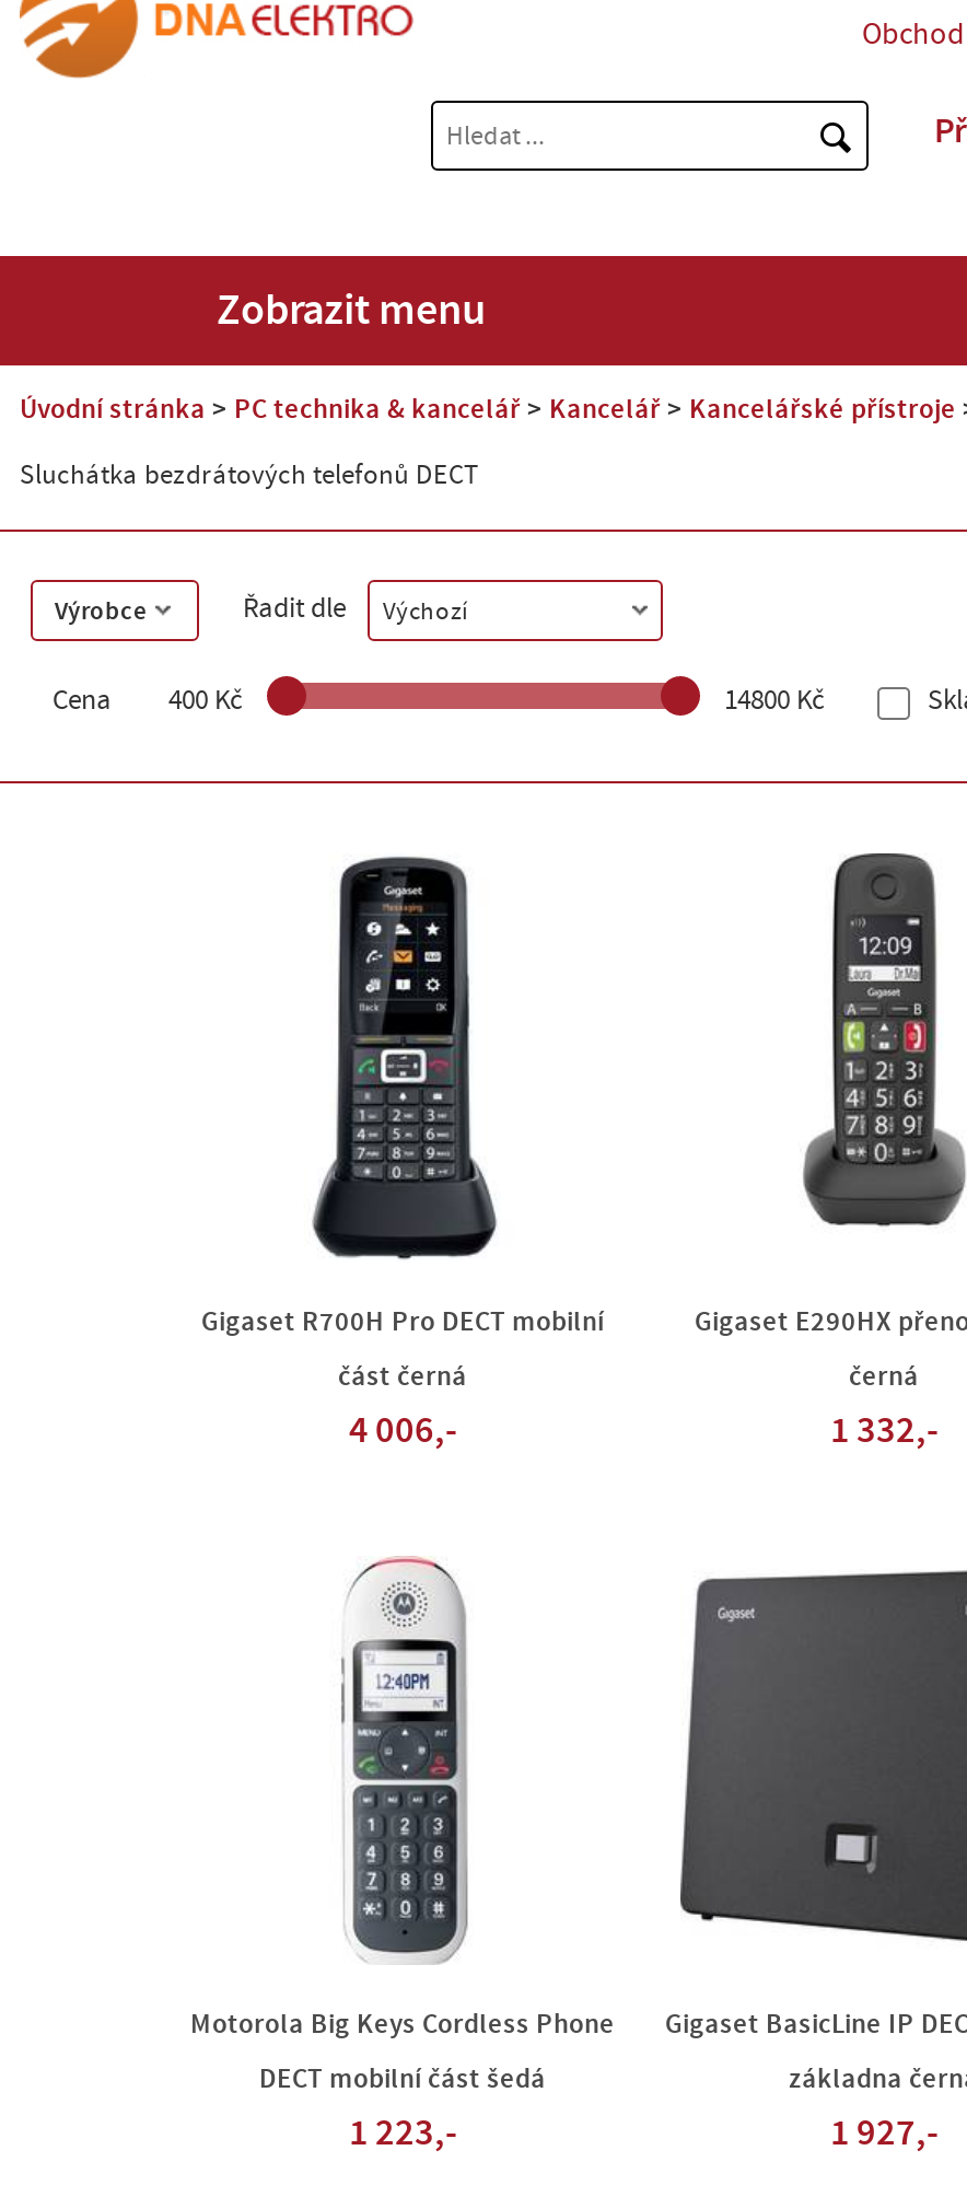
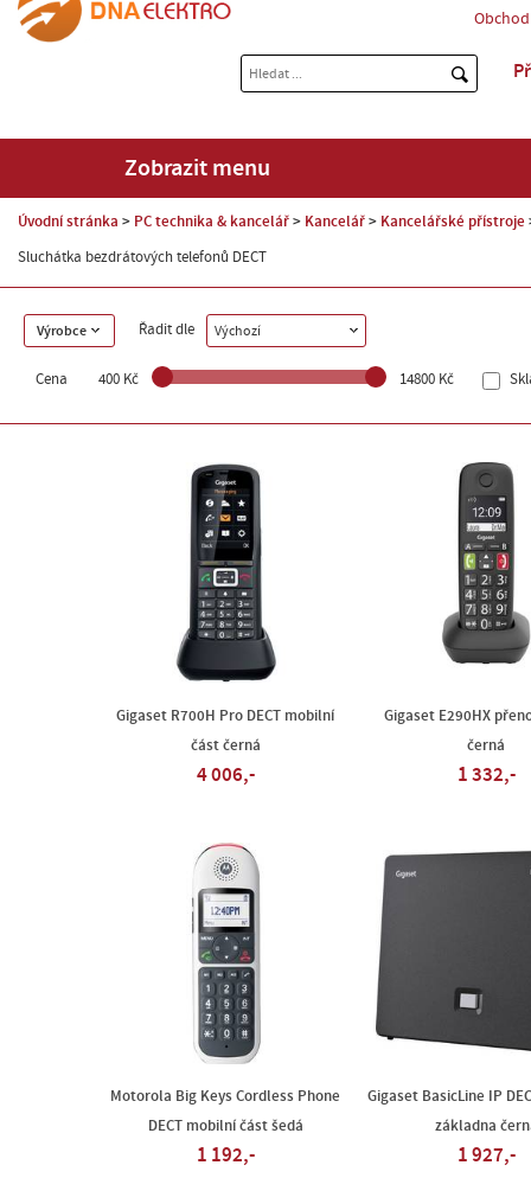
- 1 223,-
+ 1 192,-
